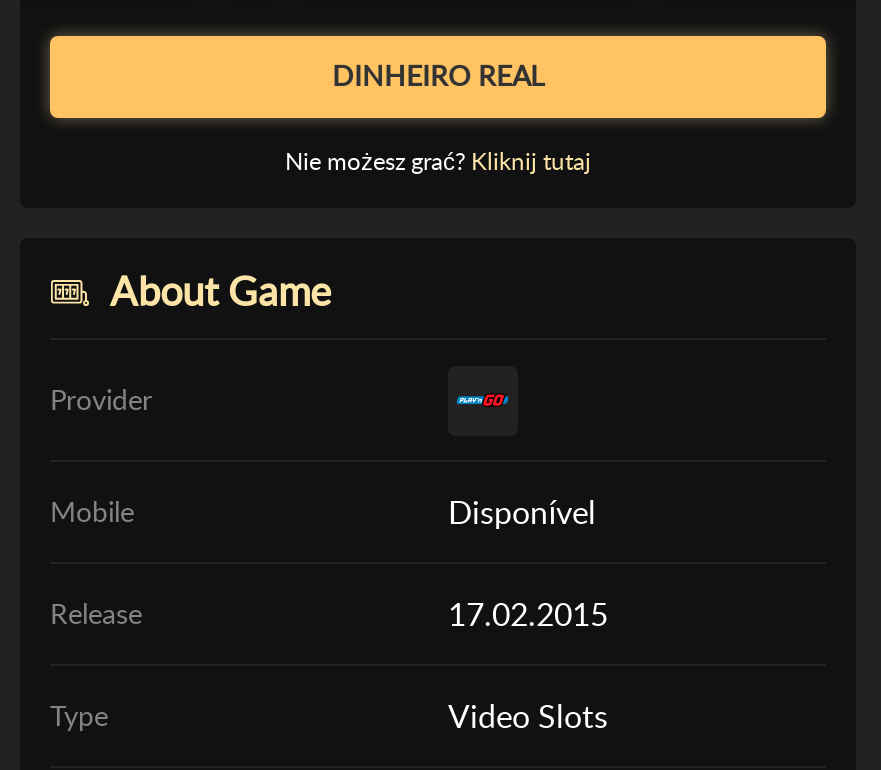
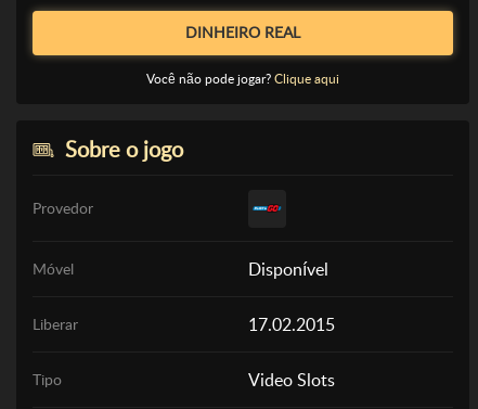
- Nie możesz grać? Kliknij tutaj
+ Você não pode jogar? Clique aqui

- About Game
+ Sobre o jogo

- Provider
+ Provedor

- Mobile
+ Móvel

- Release
+ Liberar

- Type
+ Tipo
